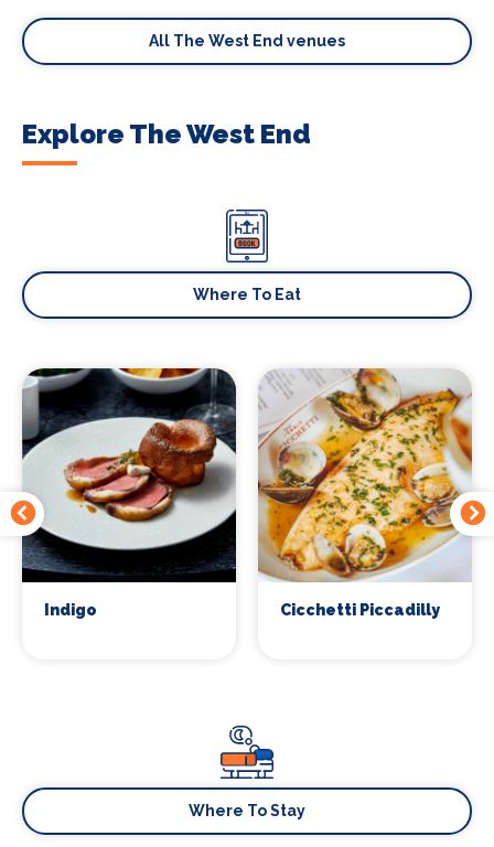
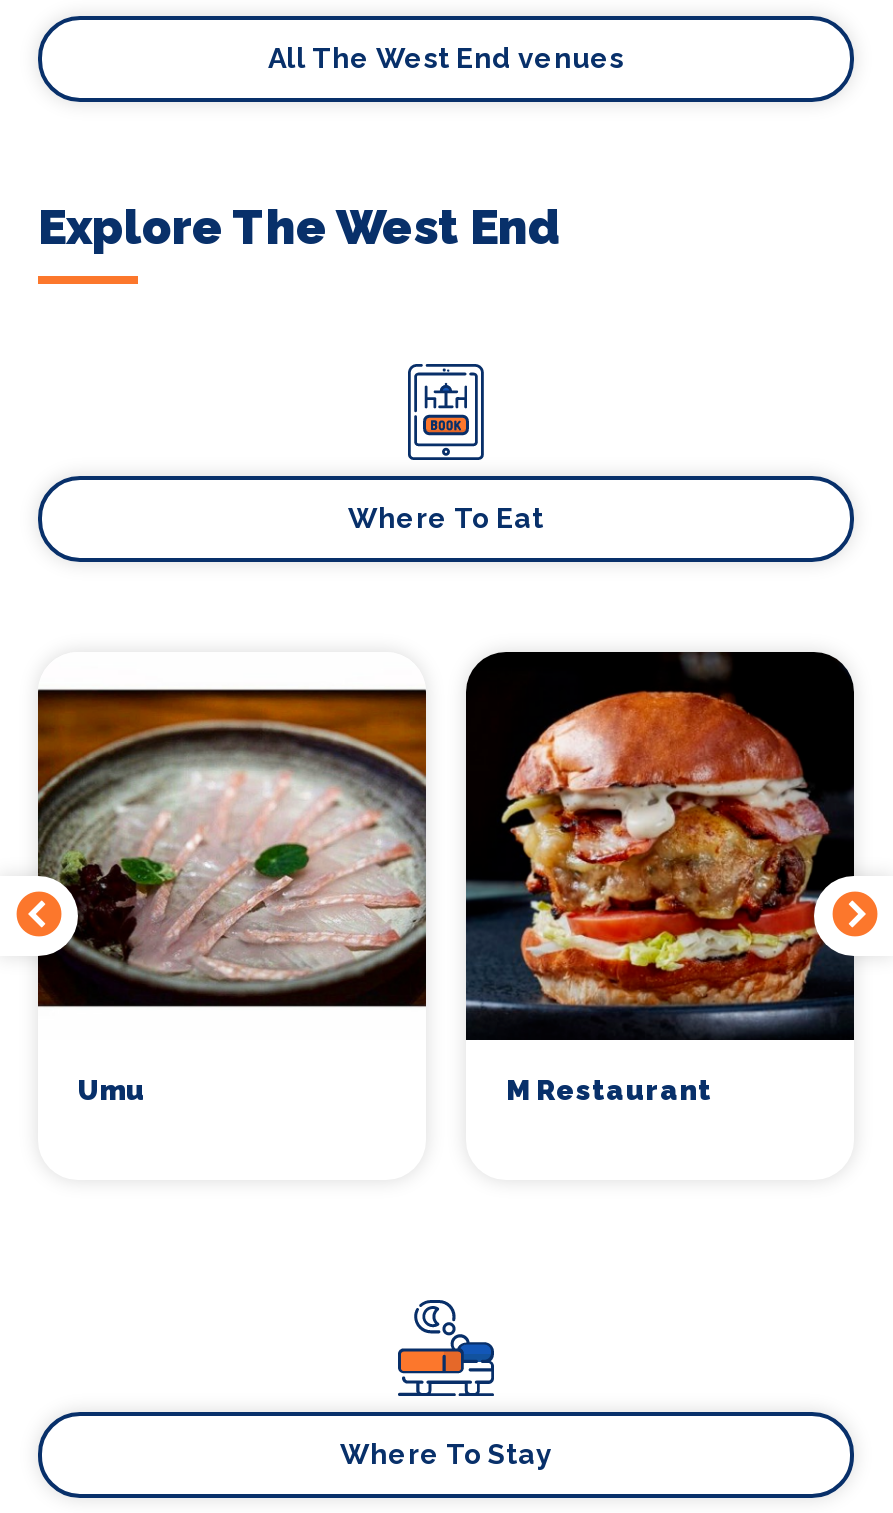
- [image]
- Indigo
- Cicchetti Piccadilly
+ [image]
+ Umu
+ M Restaurant

- [image]
+ [image]
